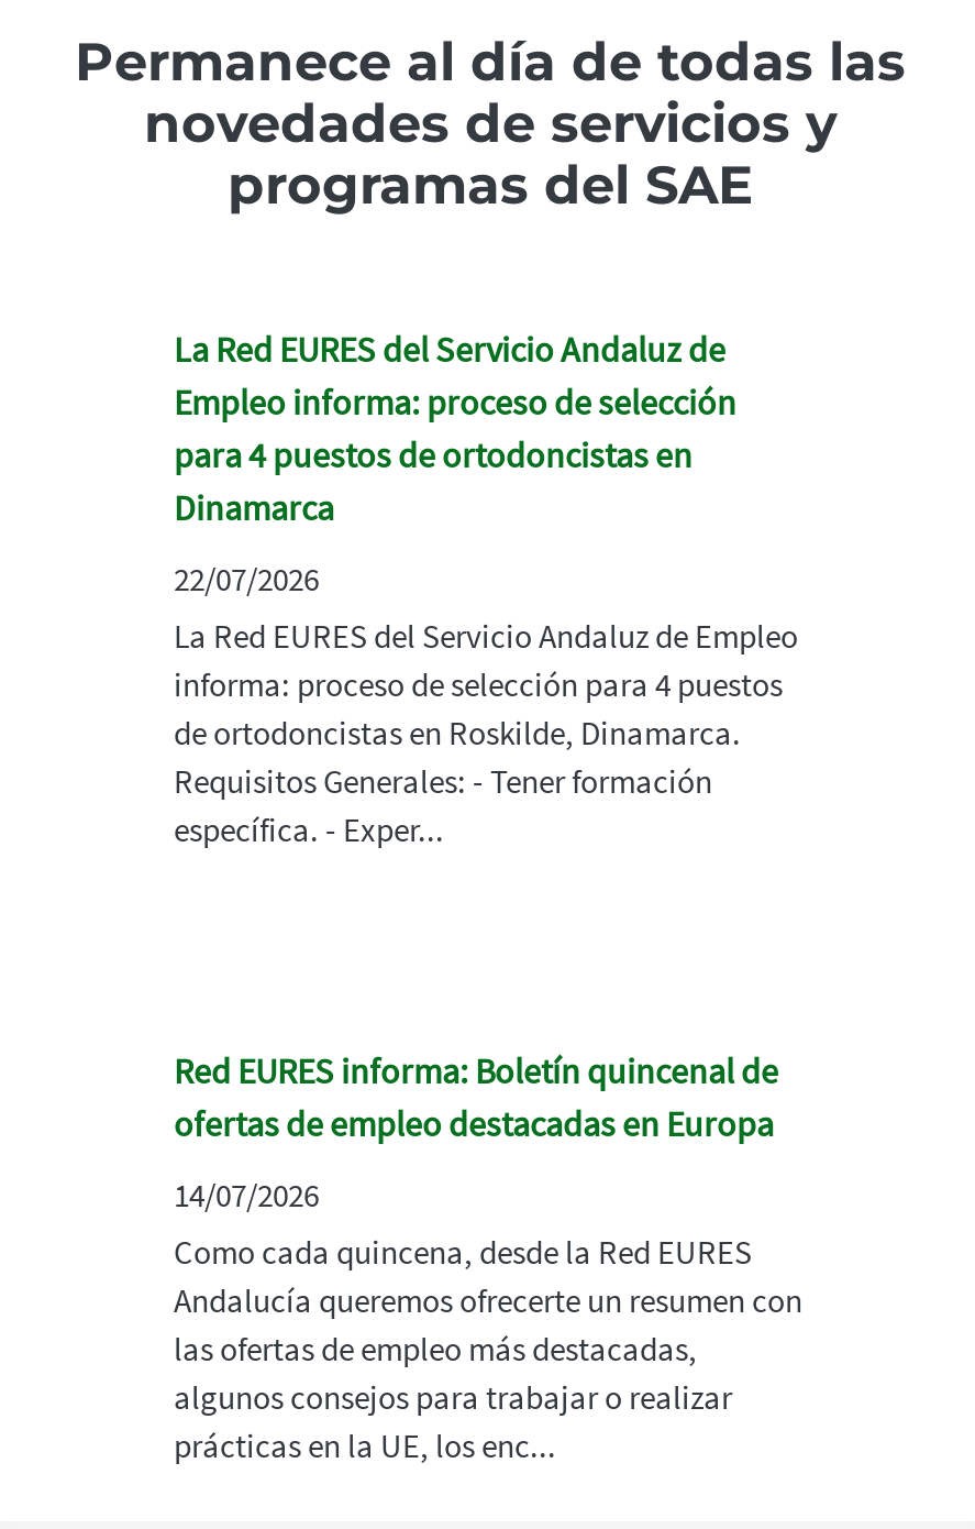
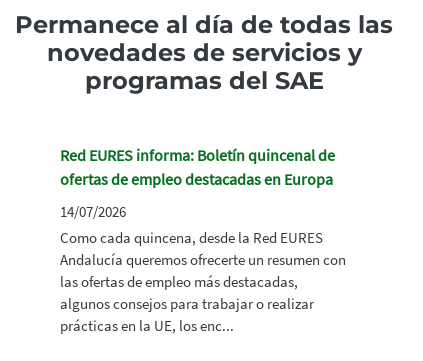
- La Red EURES del Servicio Andaluz de
- Empleo informa: proceso de selección
- para 4 puestos de ortodoncistas en
- Dinamarca
- 22/07/2026
- La Red EURES del Servicio Andaluz de Empleo
- informa: proceso de selección para 4 puestos
- de ortodoncistas en Roskilde, Dinamarca.
- Requisitos Generales: - Tener formación
- específica. - Exper...
